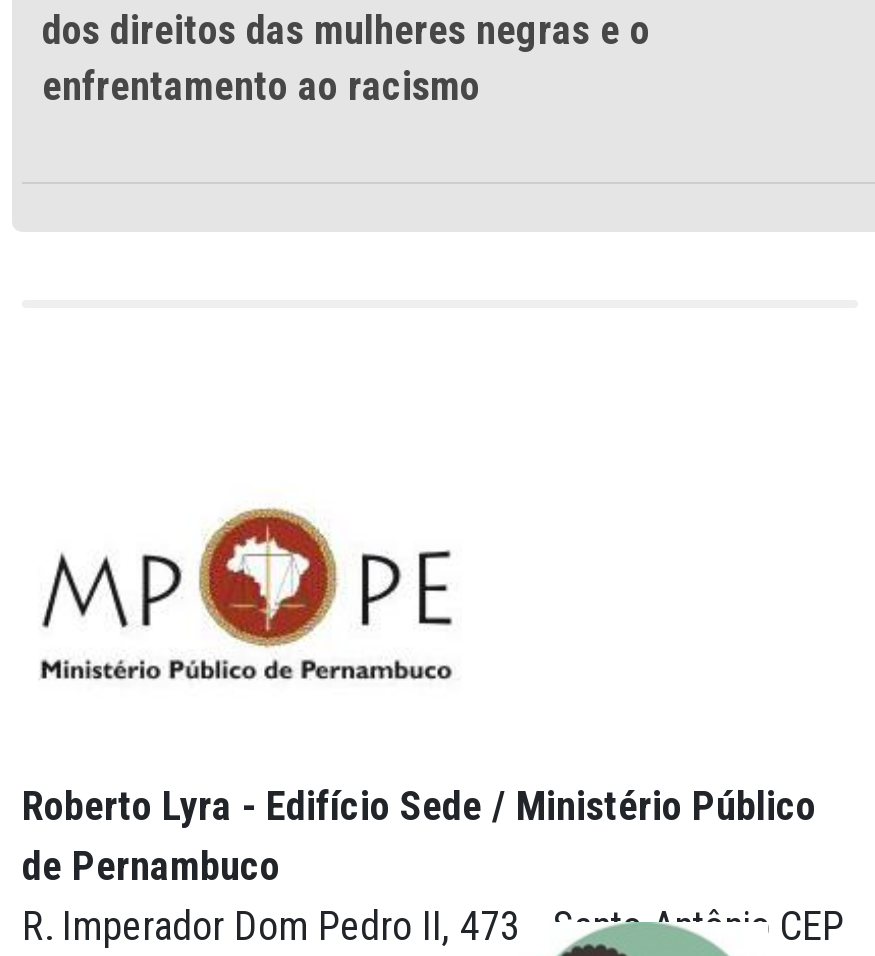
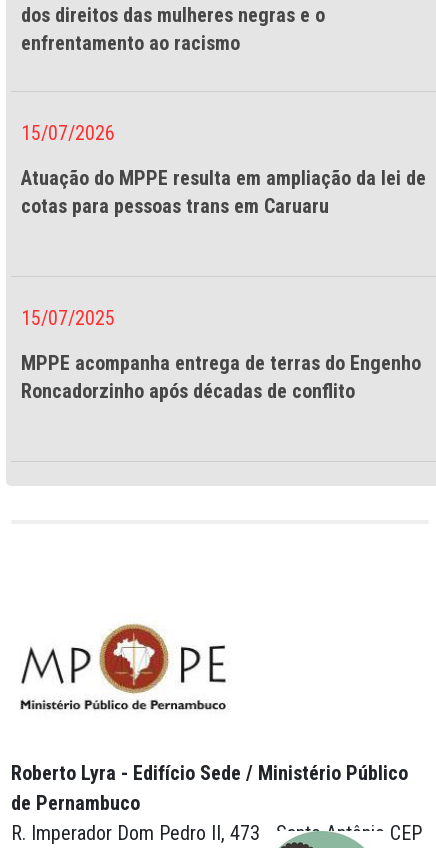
+ 15/07/2026
+ Atuação do MPPE resulta em ampliação da lei de
+ cotas para pessoas trans em Caruaru

+ 15/07/2025
+ MPPE acompanha entrega de terras do Engenho
+ Roncadorzinho após décadas de conflito
